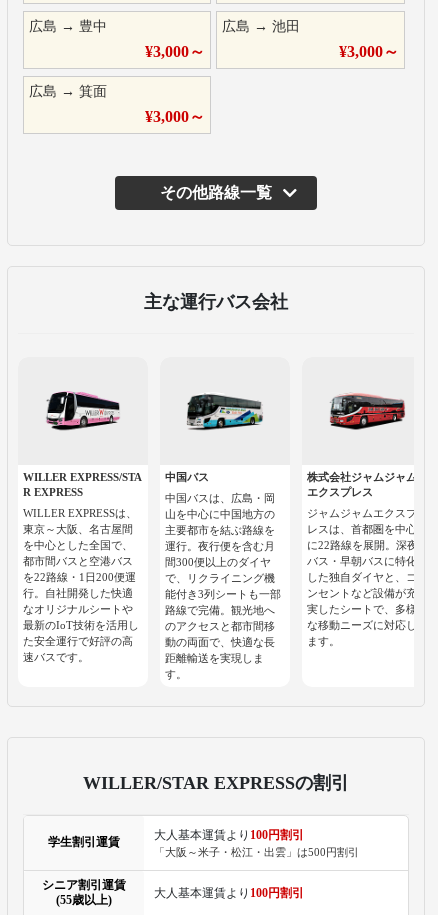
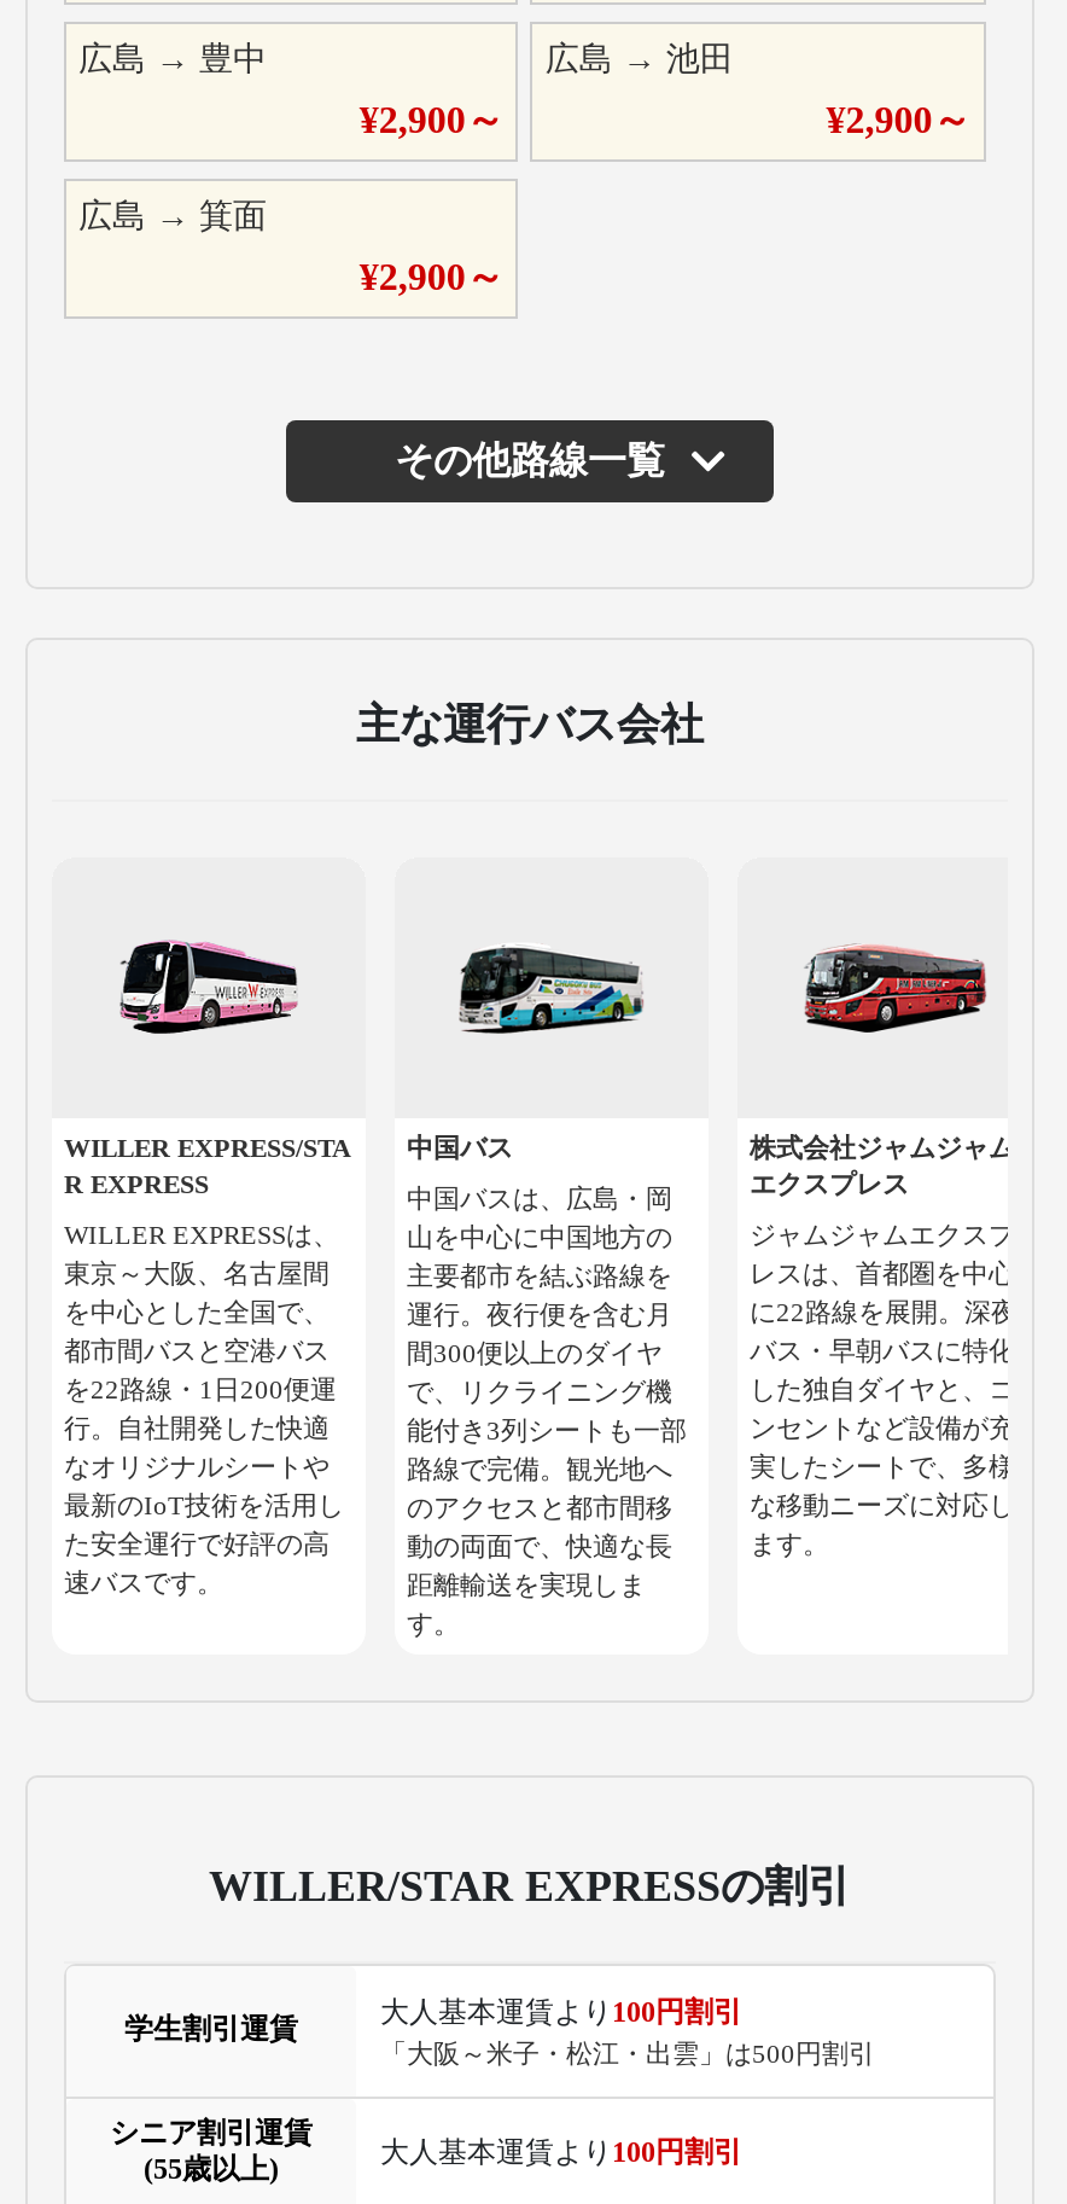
- ¥3,000～
+ ¥2,900～

- ¥3,000～
+ ¥2,900～

- ¥3,000～
+ ¥2,900～
